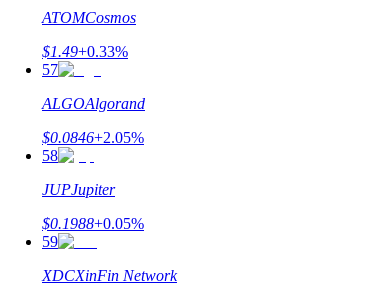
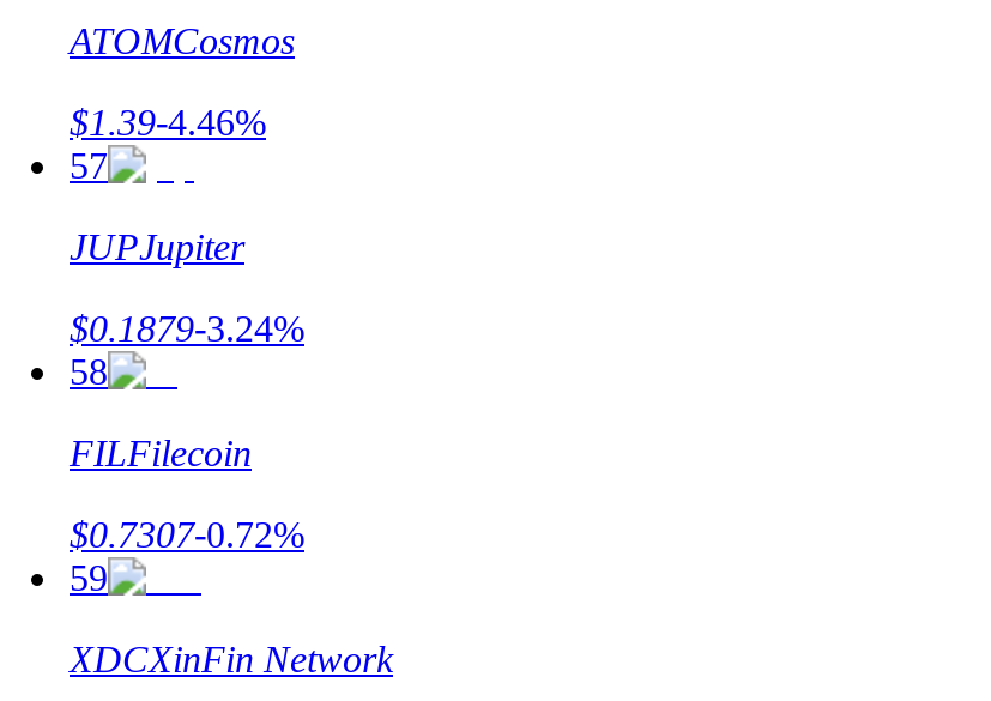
- $1.49+0.33%
+ $1.39-4.46%

- ALGOAlgorand

- $0.0846+2.05%
+ $0.1879-3.24%

+ FILFilecoin

moved up: JUPJupiter

- $0.1988+0.05%
+ $0.7307-0.72%
